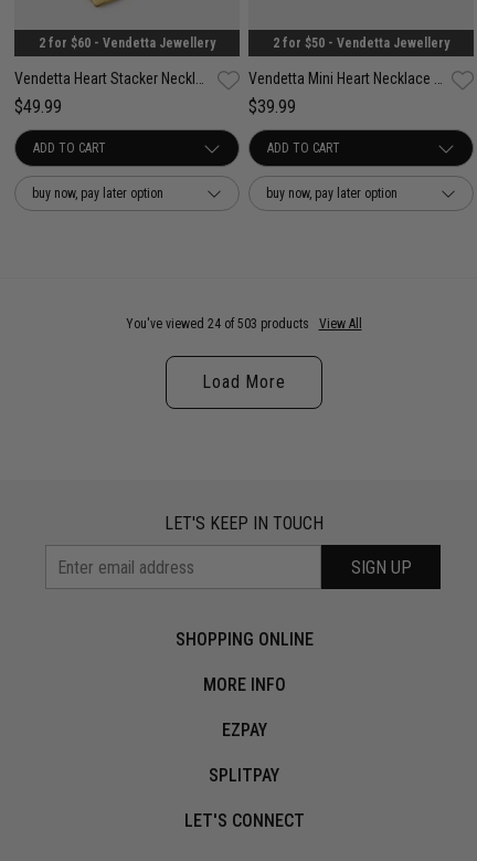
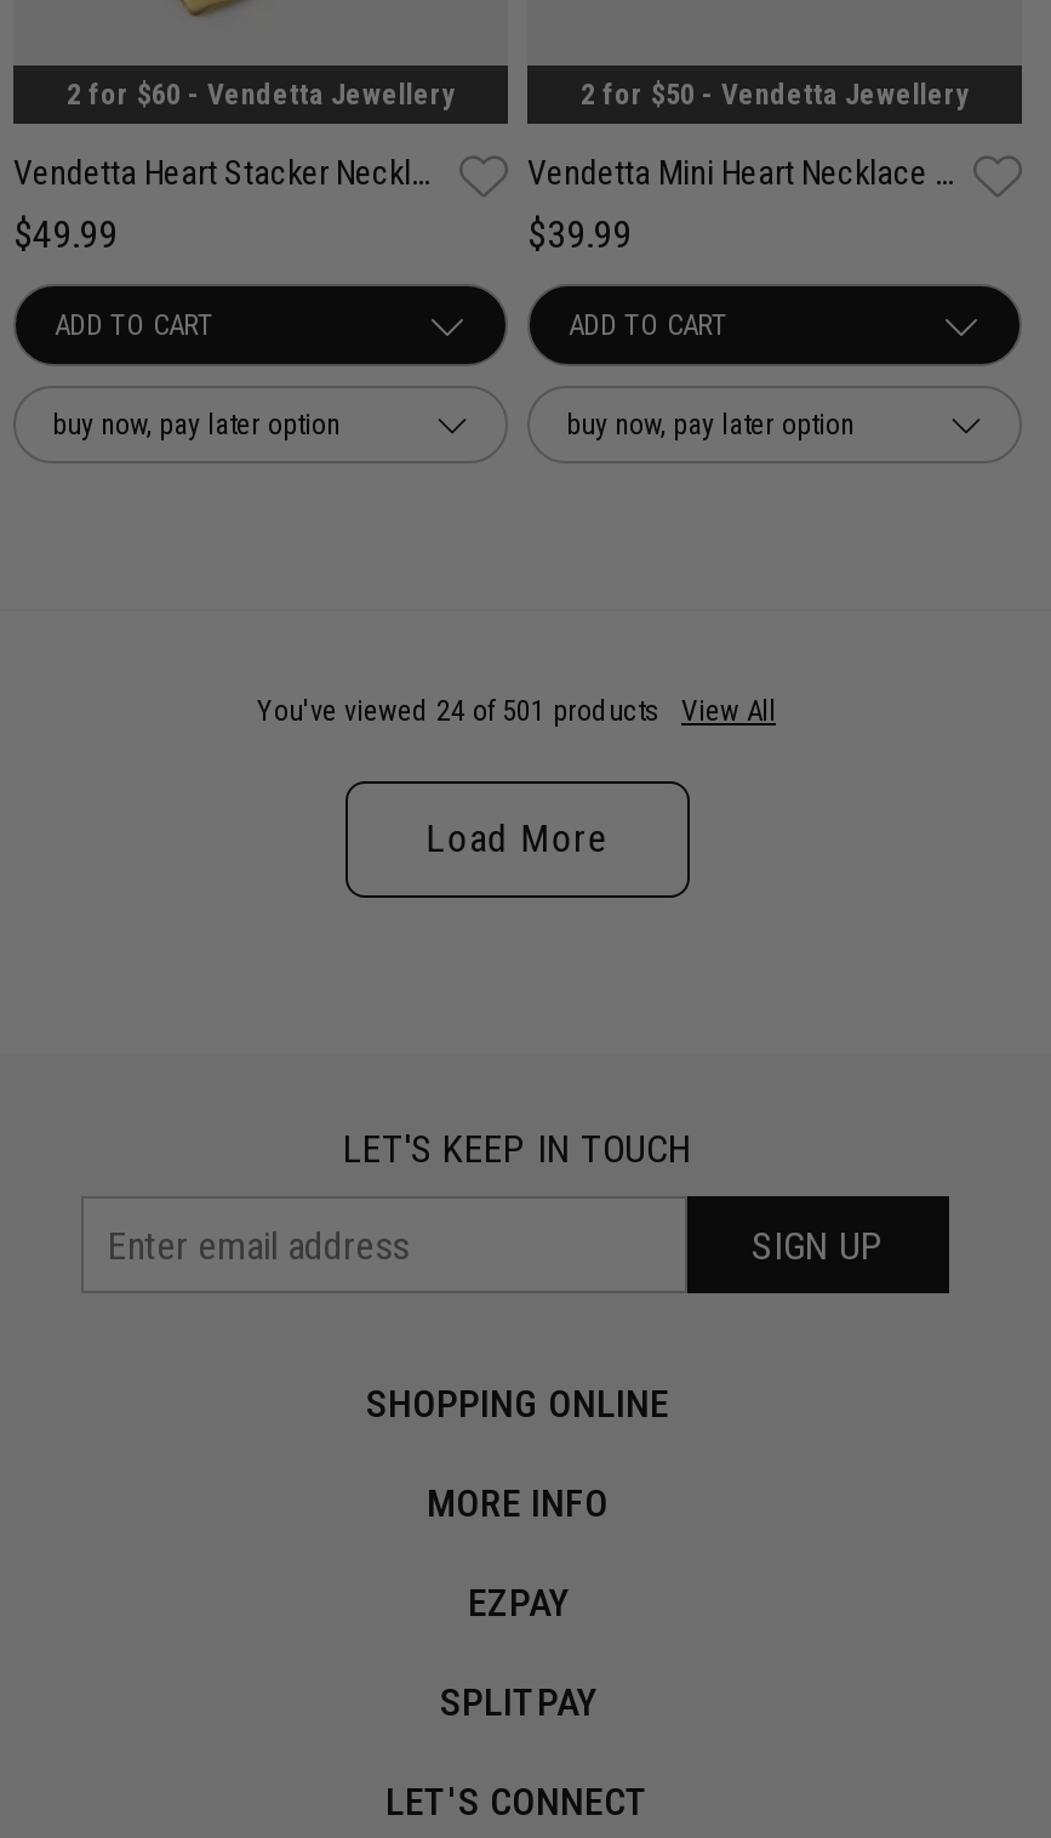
- You've viewed 24 of 503 products
+ You've viewed 24 of 501 products
